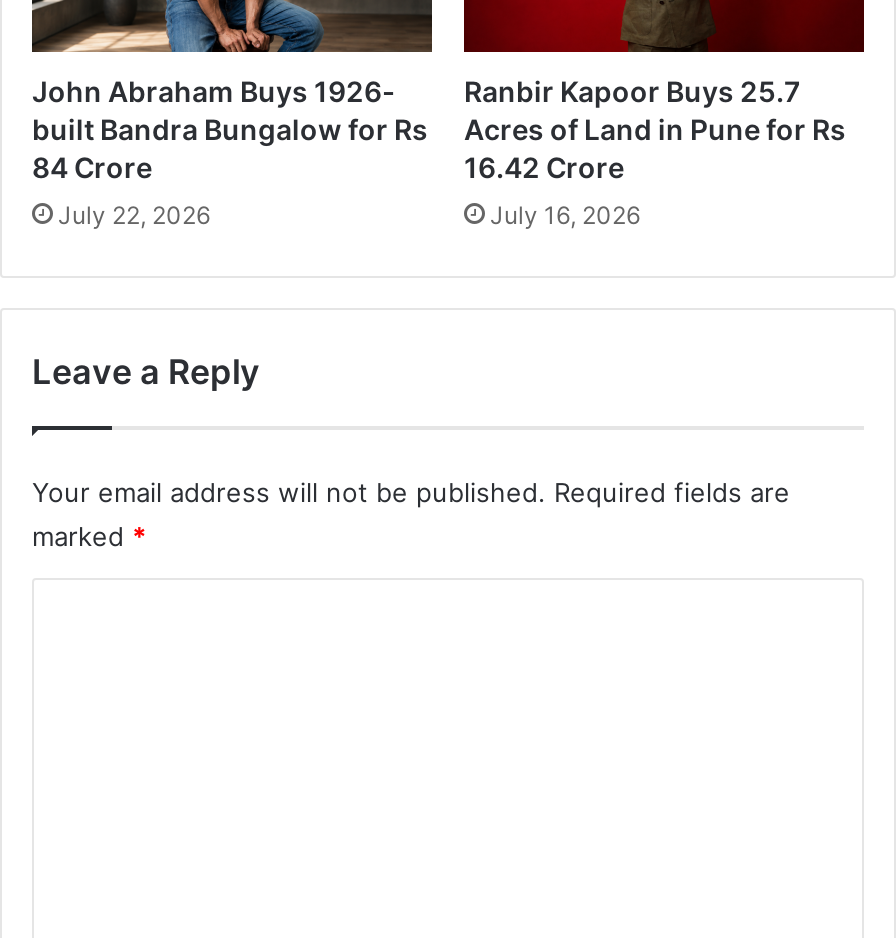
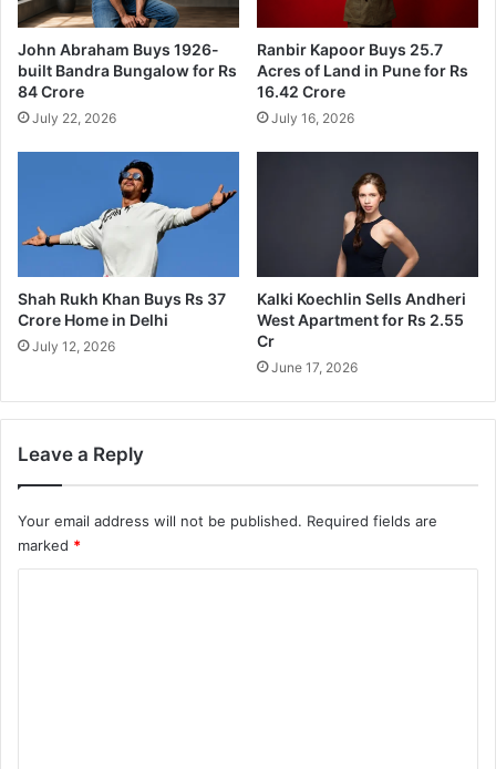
+ [image]
+ Shah Rukh Khan Buys Rs 37
+ Crore Home in Delhi
+ July 12, 2026

+ [image]
+ Kalki Koechlin Sells Andheri
+ West Apartment for Rs 2.55
+ Cr
+ June 17, 2026
